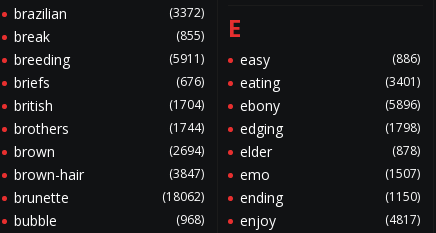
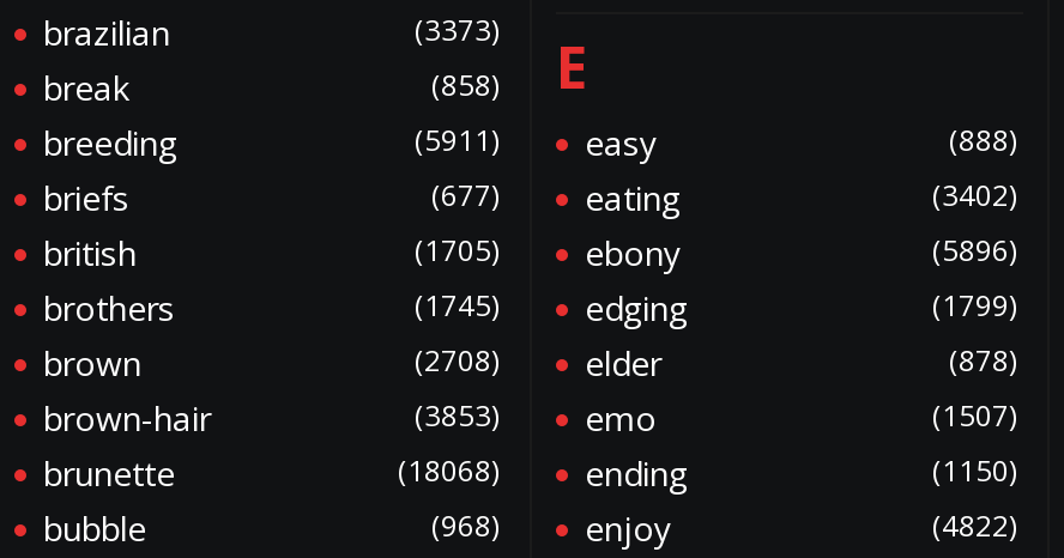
- (3372)
+ (3373)

- (855)
+ (858)

- (886)
+ (888)

- (676)
+ (677)

- (3401)
+ (3402)

- (1704)
+ (1705)

- (1744)
+ (1745)

- (1798)
+ (1799)

- (2694)
+ (2708)

- (3847)
+ (3853)

- (18062)
+ (18068)

- (4817)
+ (4822)
